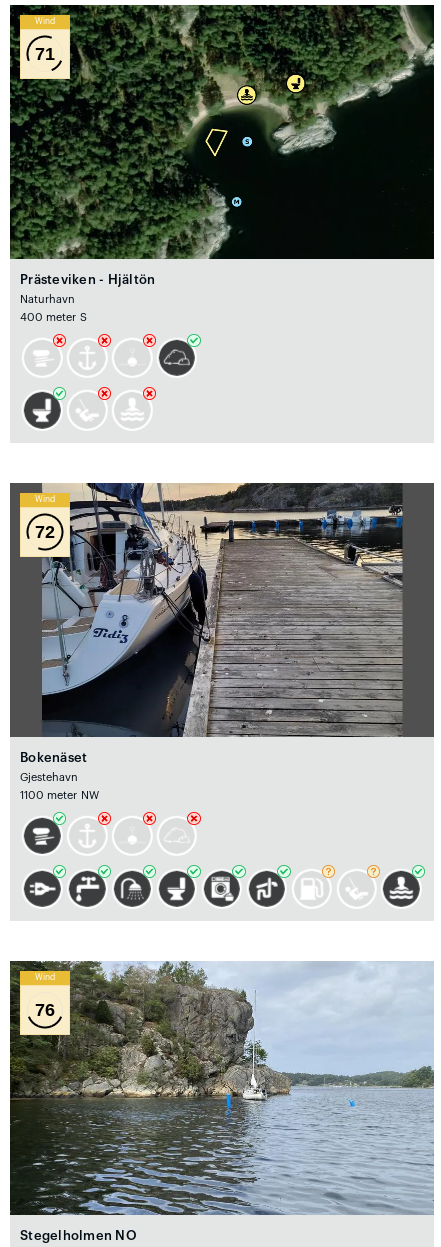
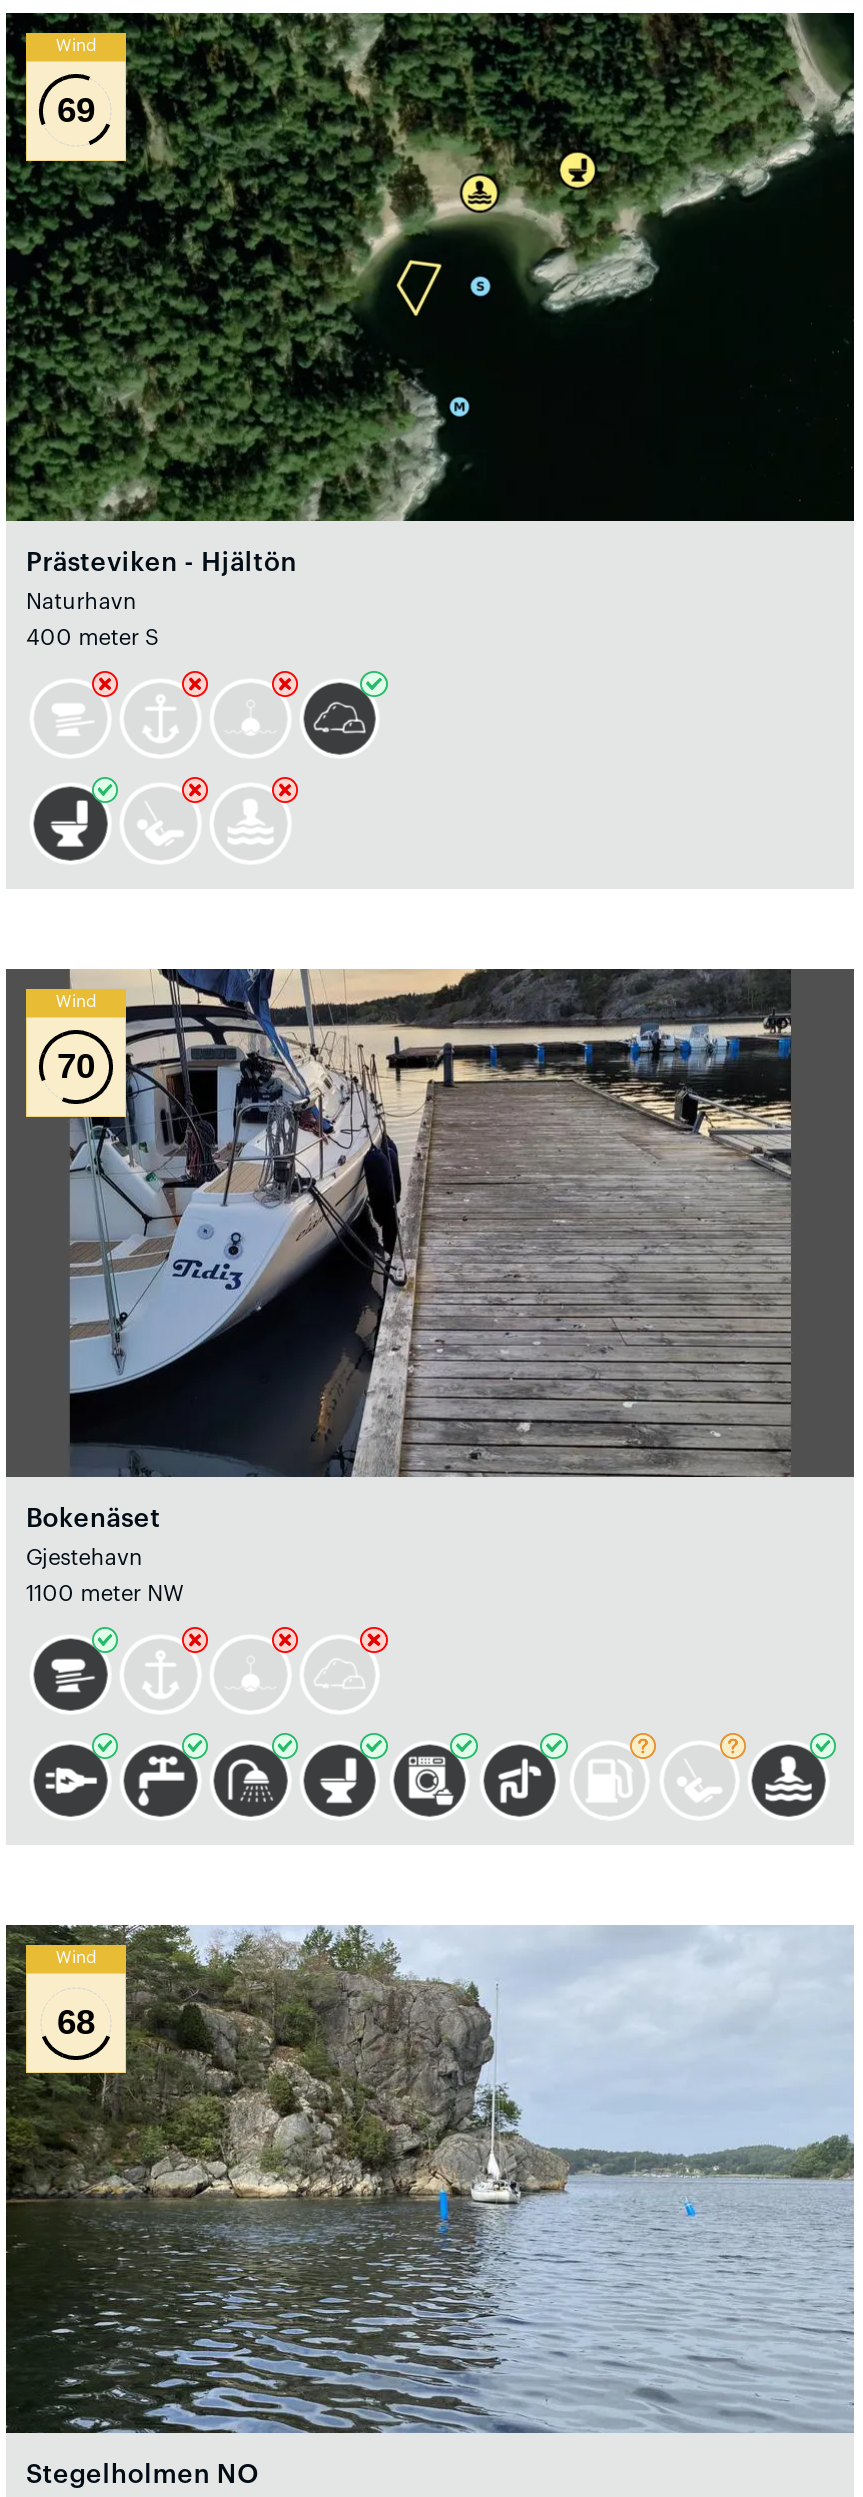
- 71
+ 69

- 72
+ 70

- 76
+ 68
